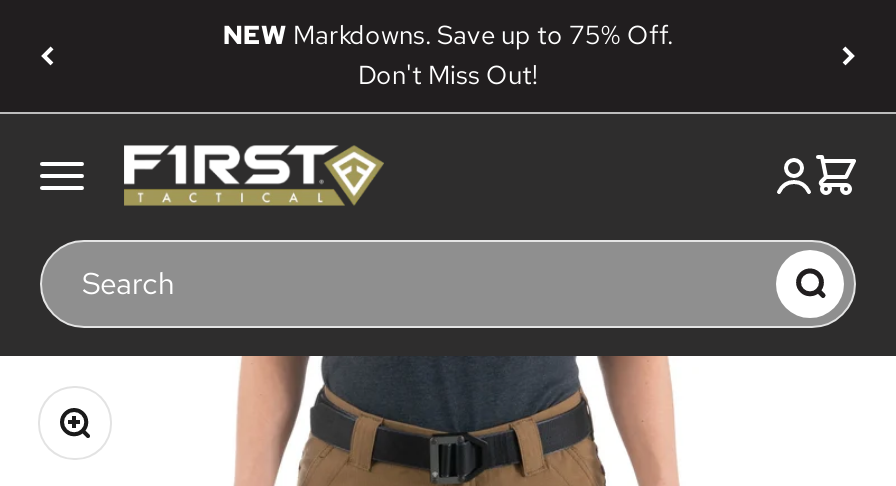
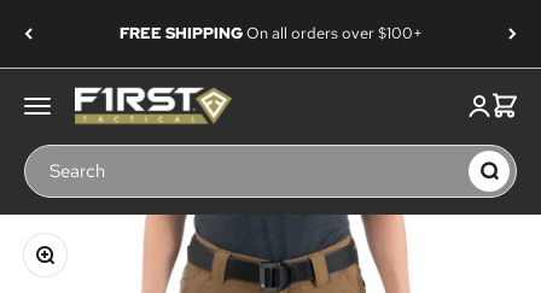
- NEW Markdowns. Save up to 75% Off.
- Don't Miss Out!
+ FREE SHIPPING On all orders over $100+
